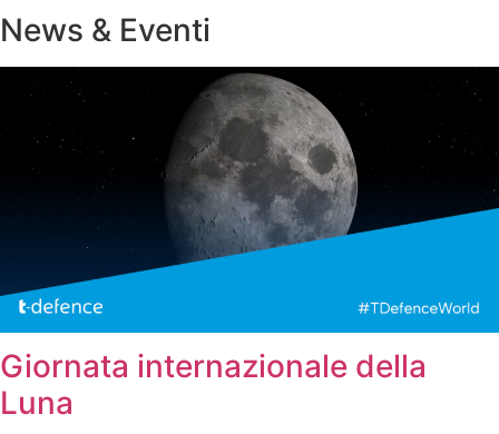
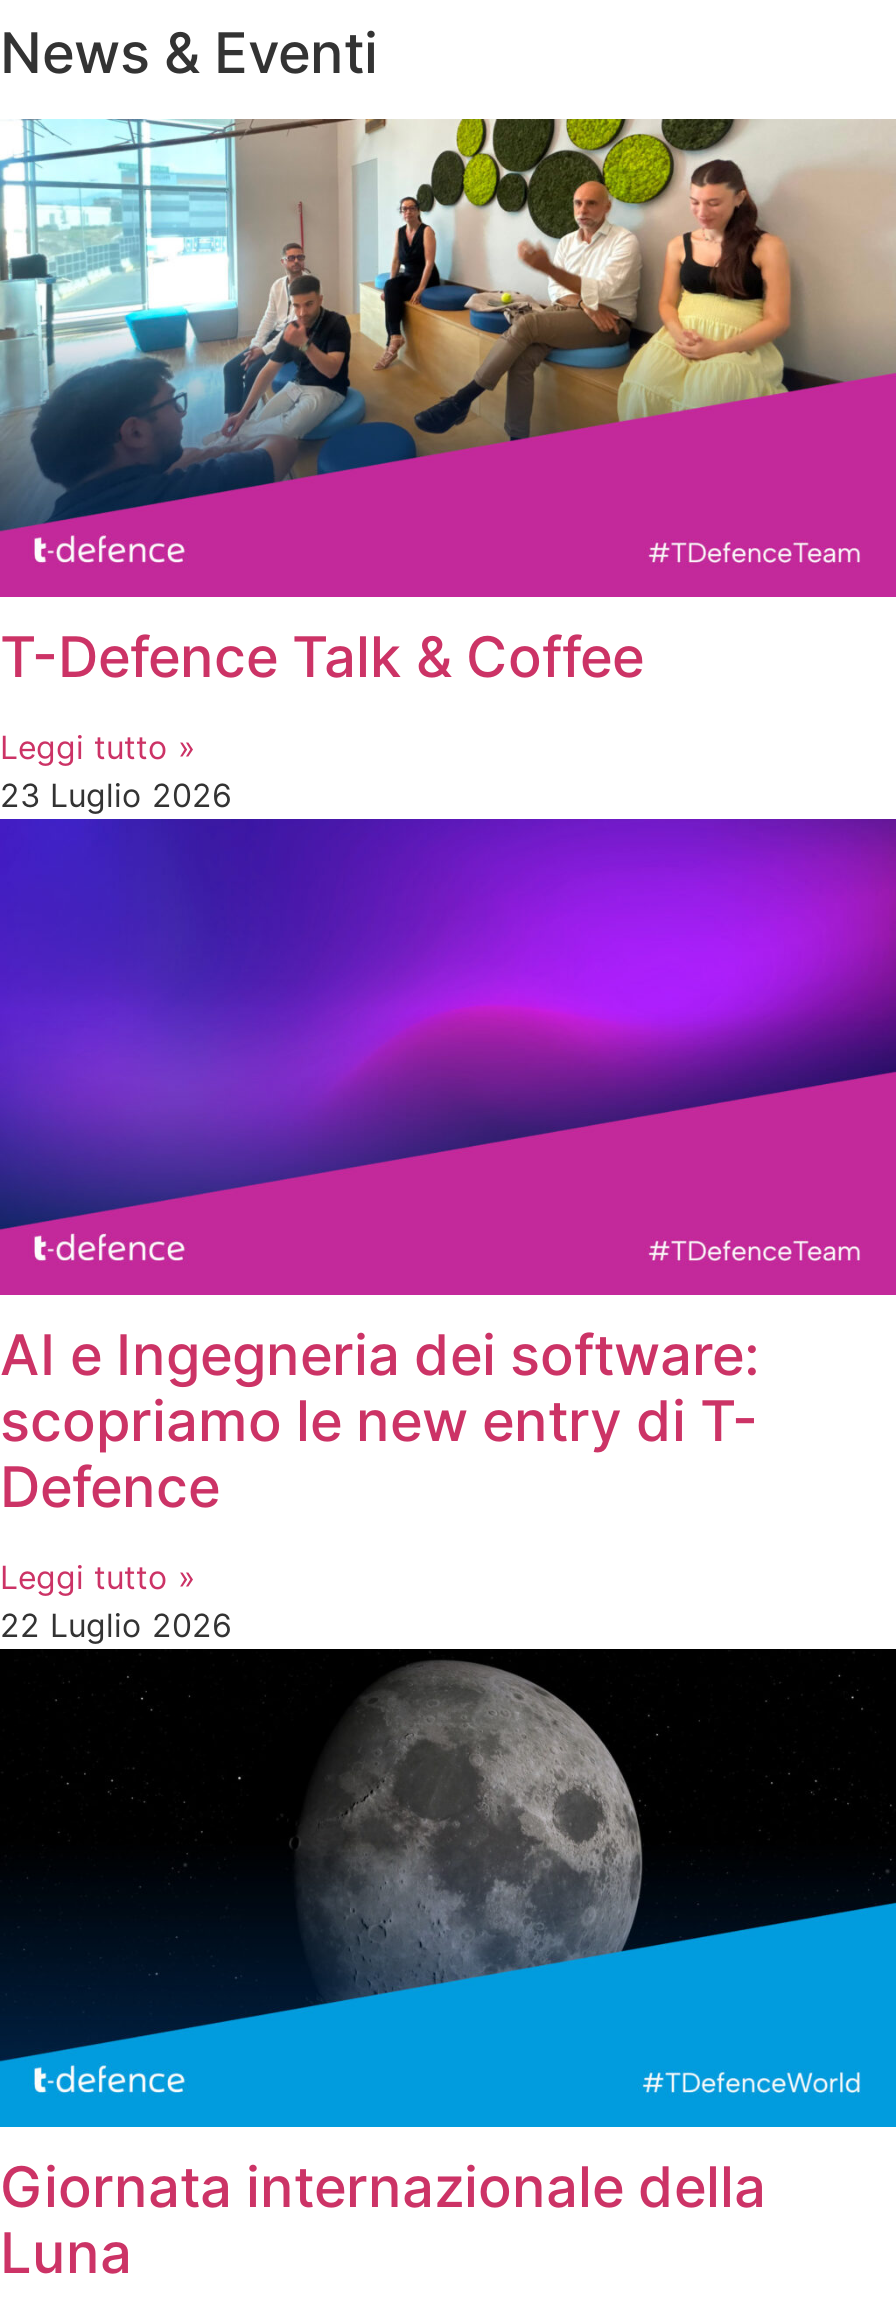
+ [image]
+ T-Defence Talk & Coffee
+ Leggi tutto »
+ 23 Luglio 2026

+ [image]
+ AI e Ingegneria dei software:
+ scopriamo le new entry di T-
+ Defence
+ Leggi tutto »
+ 22 Luglio 2026
